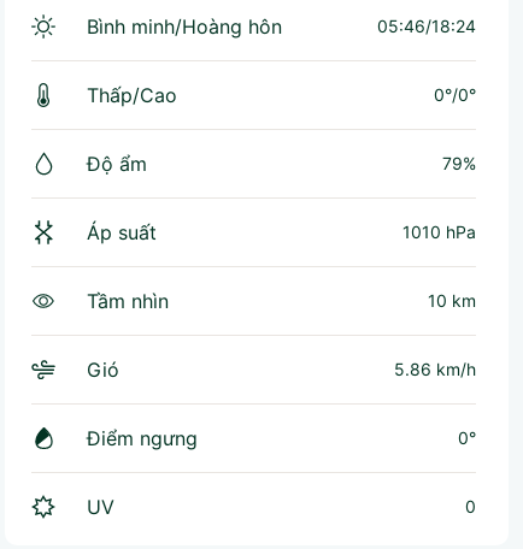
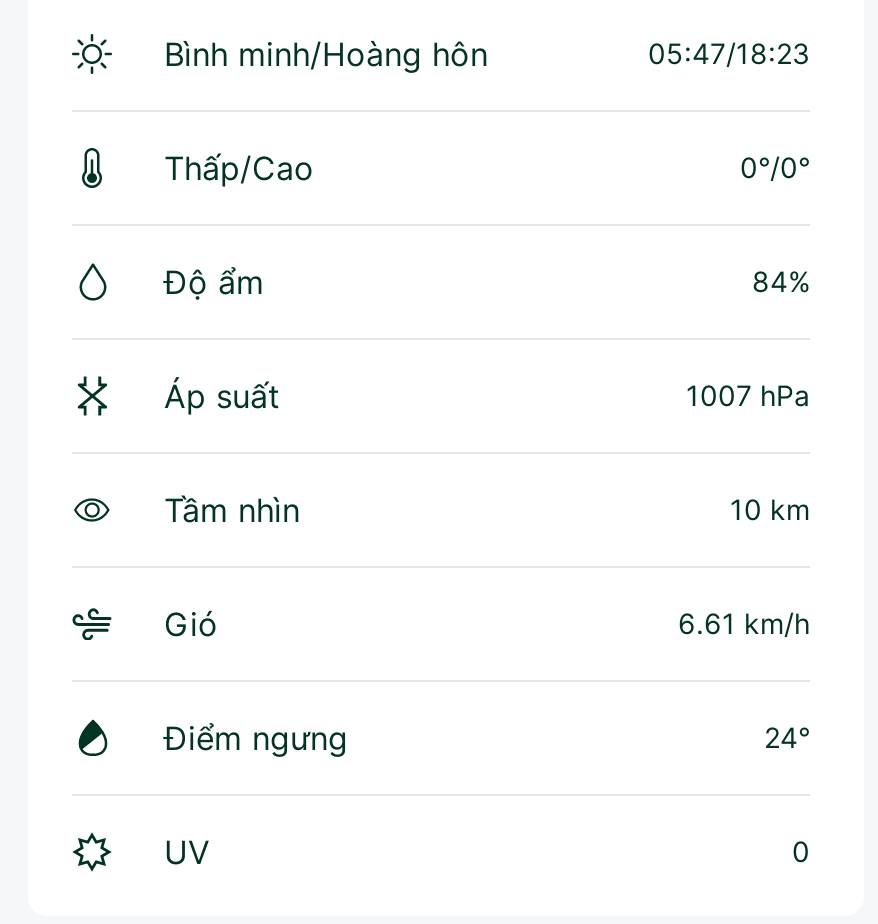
- 05:46/18:24
+ 05:47/18:23

- 79%
+ 84%

- 1010 hPa
+ 1007 hPa

- 5.86 km/h
+ 6.61 km/h

- 0°
+ 24°
